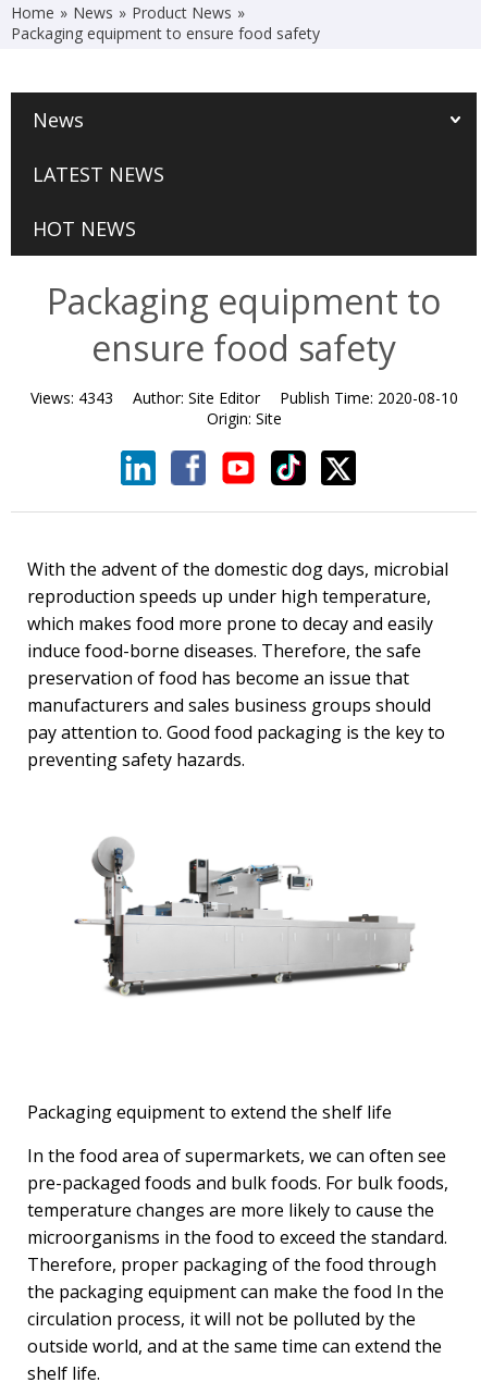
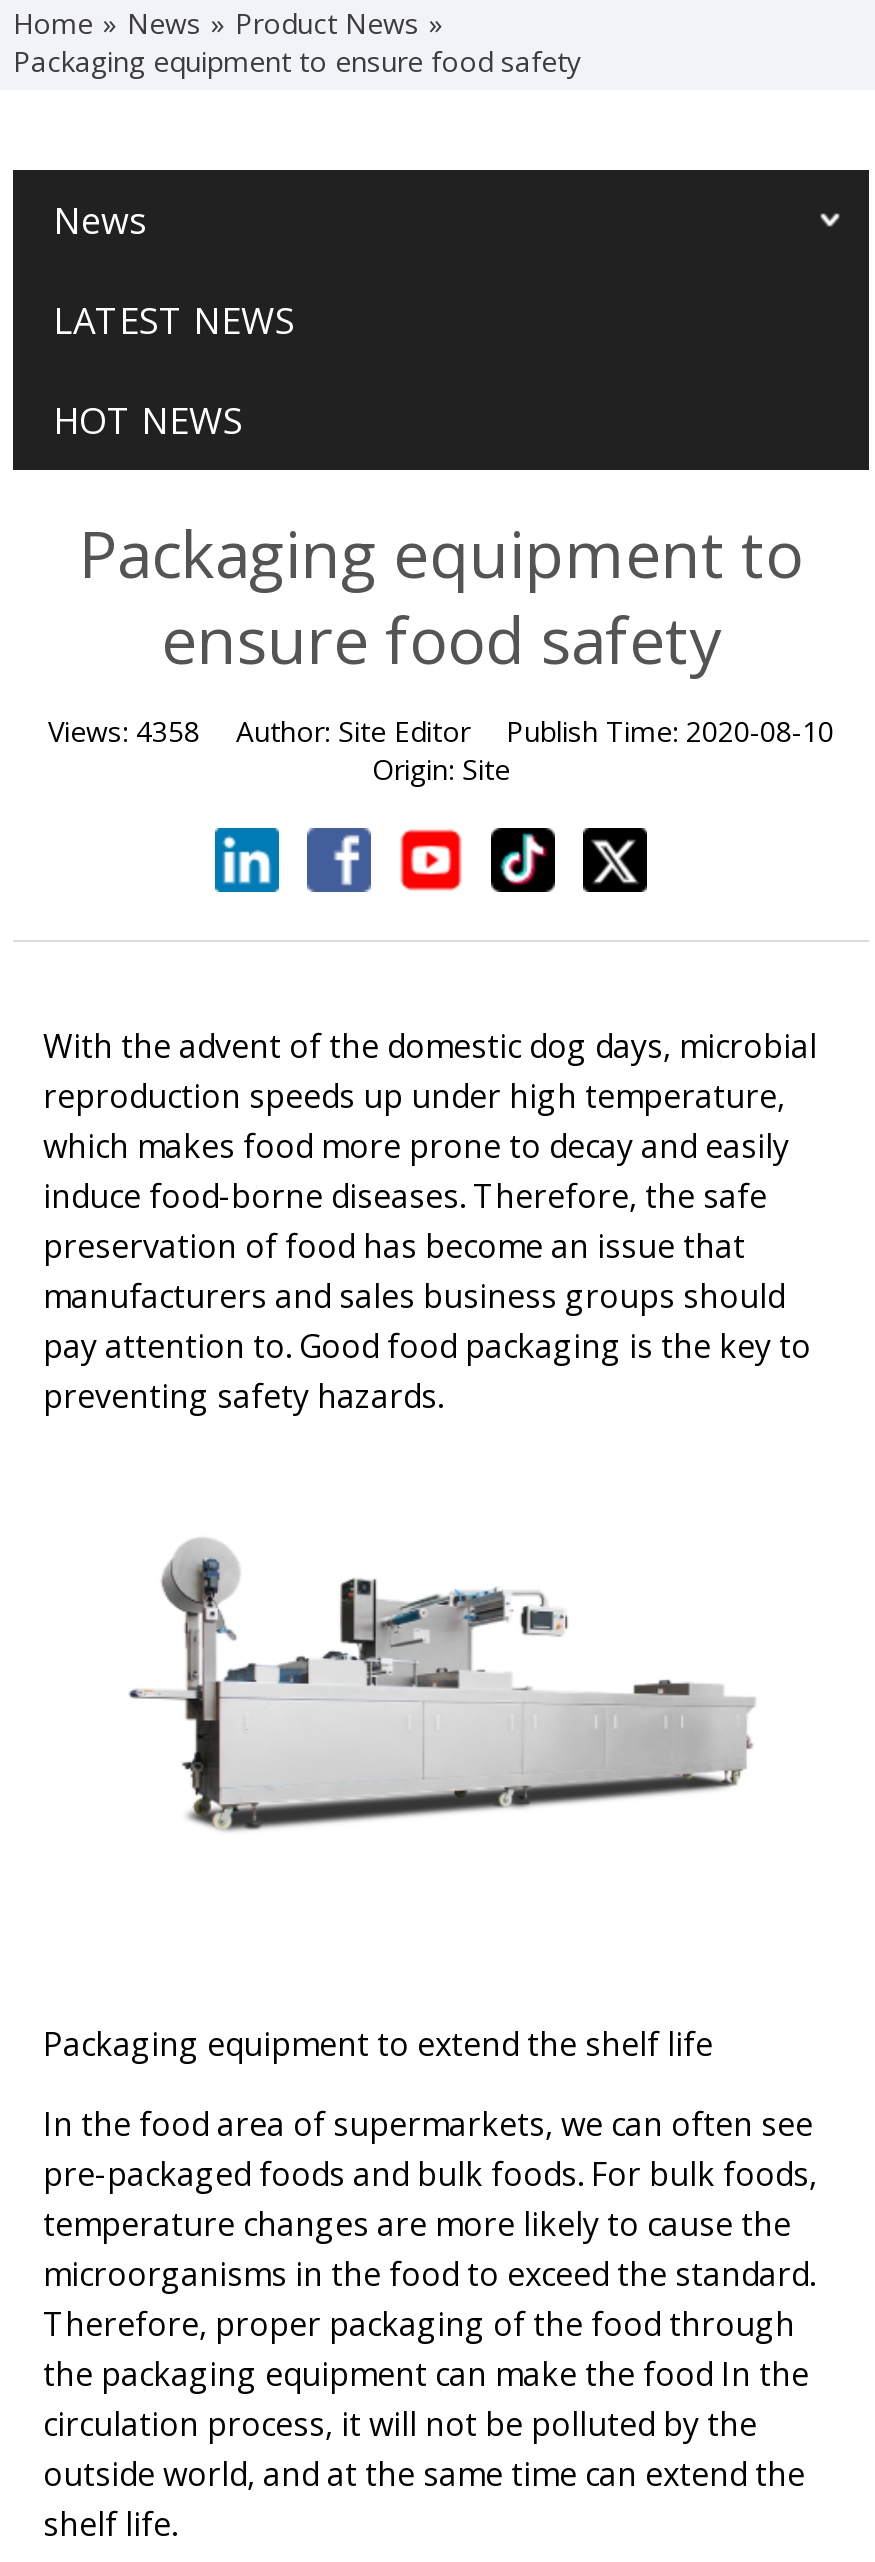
- Views: 4343 Author: Site Editor Publish Time: 2020-08-10
+ Views: 4358 Author: Site Editor Publish Time: 2020-08-10
